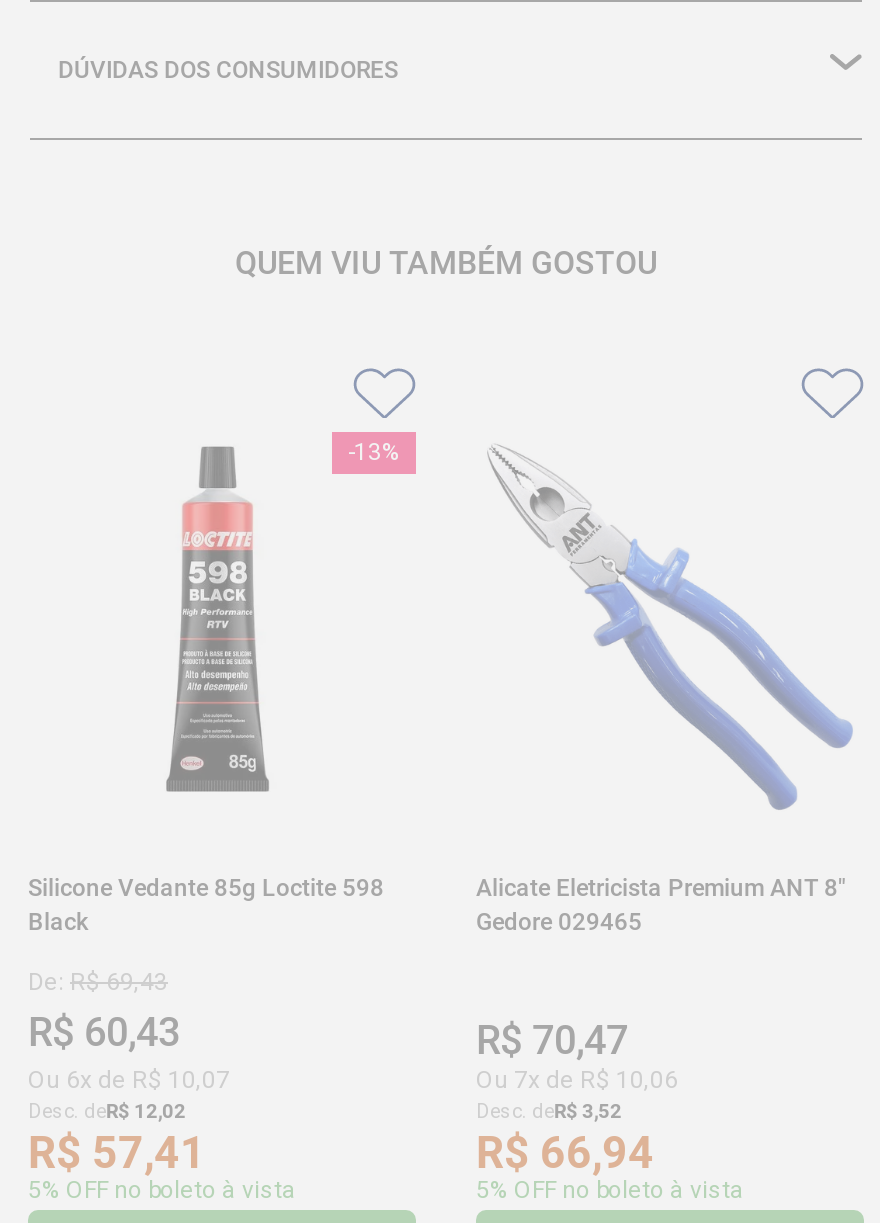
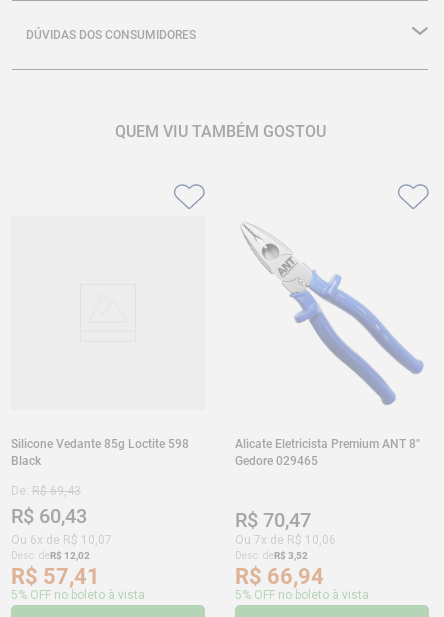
- [image]
- -13%
